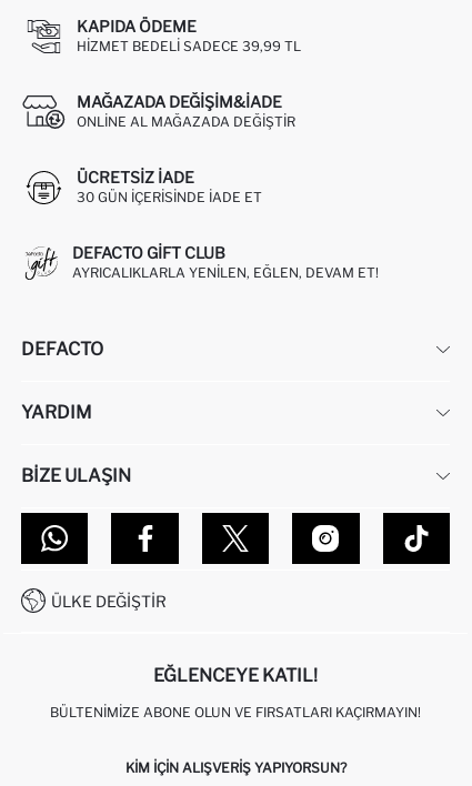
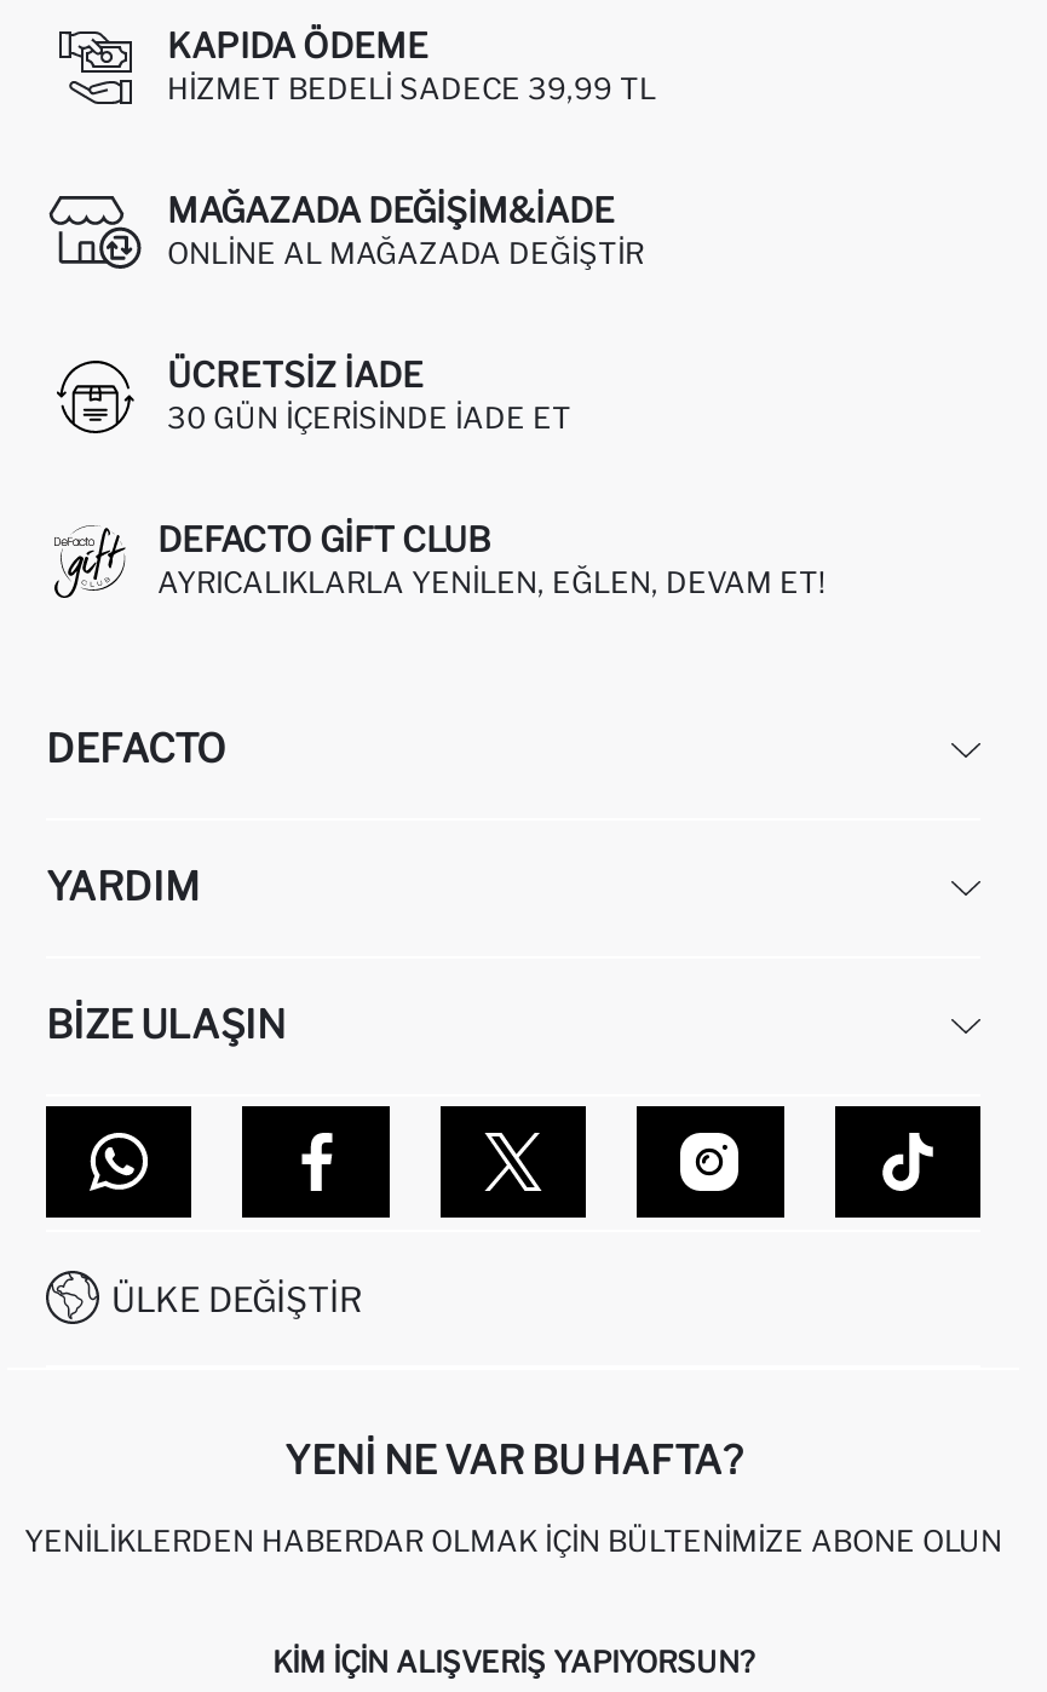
- EĞLENCEYE KATIL!
+ YENI NE VAR BU HAFTA?

- BÜLTENIMIZE ABONE OLUN VE FIRSATLARI KAÇIRMAYIN!
+ YENILIKLERDEN HABERDAR OLMAK İÇIN BÜLTENIMIZE ABONE OLUN
